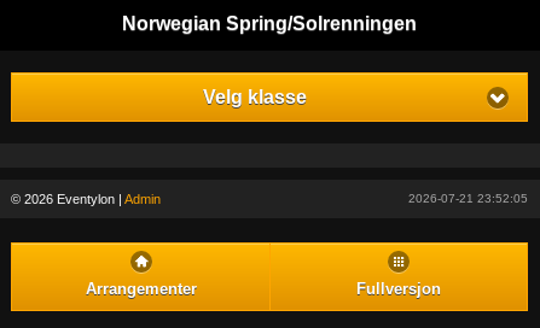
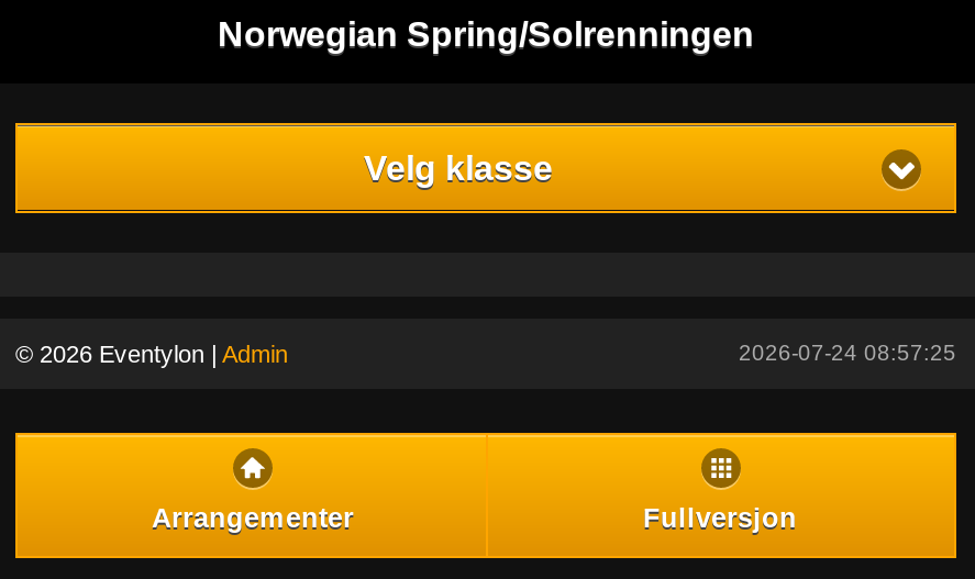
- 2026-07-21 23:52:05
+ 2026-07-24 08:57:25
